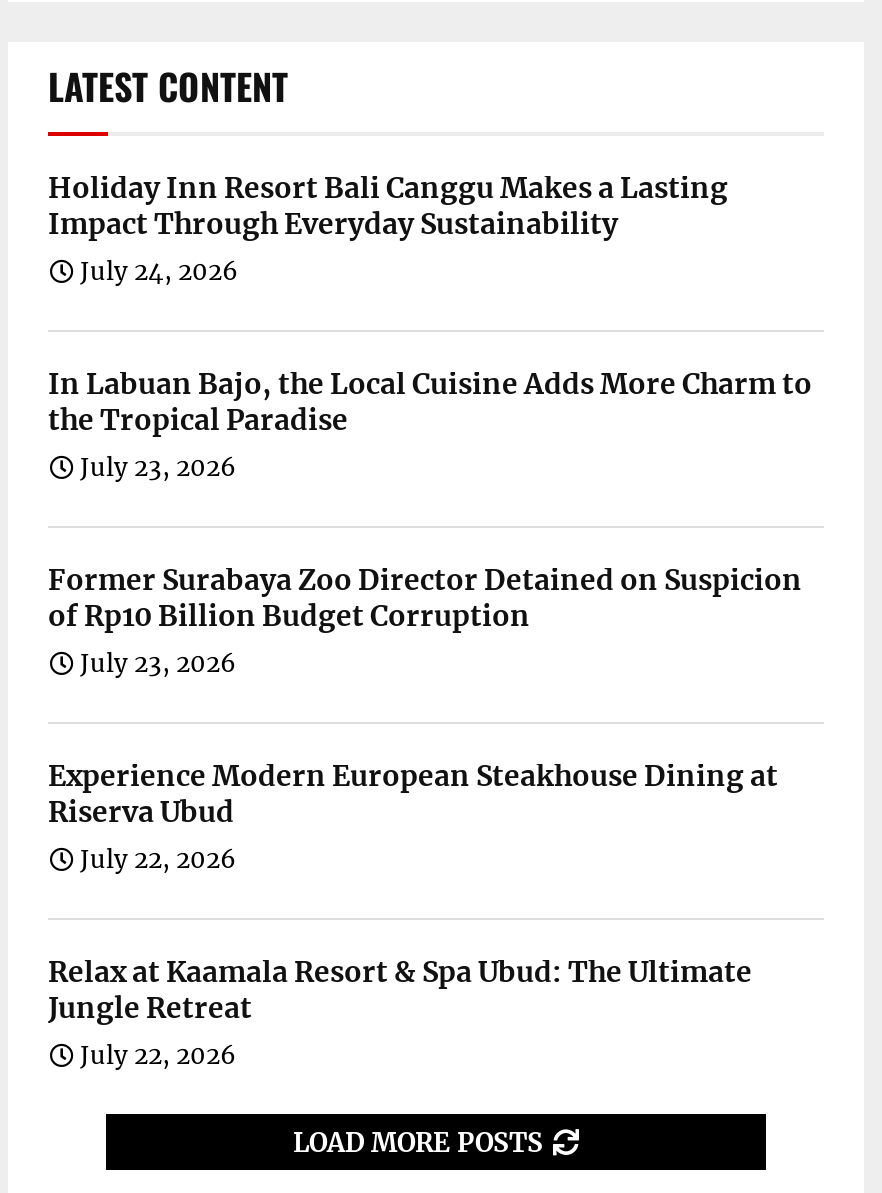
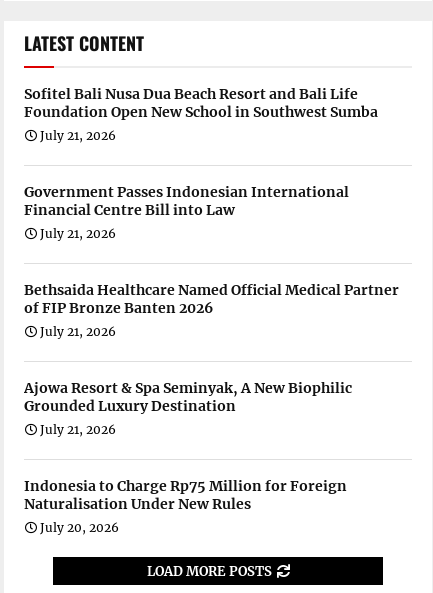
- Holiday Inn Resort Bali Canggu Makes a Lasting
- Impact Through Everyday Sustainability
- July 24, 2026
+ Sofitel Bali Nusa Dua Beach Resort and Bali Life
+ Foundation Open New School in Southwest Sumba
+ July 21, 2026

- In Labuan Bajo, the Local Cuisine Adds More Charm to
- the Tropical Paradise
- July 23, 2026
+ Government Passes Indonesian International
+ Financial Centre Bill into Law
+ July 21, 2026

- Former Surabaya Zoo Director Detained on Suspicion
- of Rp10 Billion Budget Corruption
- July 23, 2026
+ Bethsaida Healthcare Named Official Medical Partner
+ of FIP Bronze Banten 2026
+ July 21, 2026

- Experience Modern European Steakhouse Dining at
- Riserva Ubud
- July 22, 2026
+ Ajowa Resort & Spa Seminyak, A New Biophilic
+ Grounded Luxury Destination
+ July 21, 2026

- Relax at Kaamala Resort & Spa Ubud: The Ultimate
- Jungle Retreat
- July 22, 2026
+ Indonesia to Charge Rp75 Million for Foreign
+ Naturalisation Under New Rules
+ July 20, 2026
